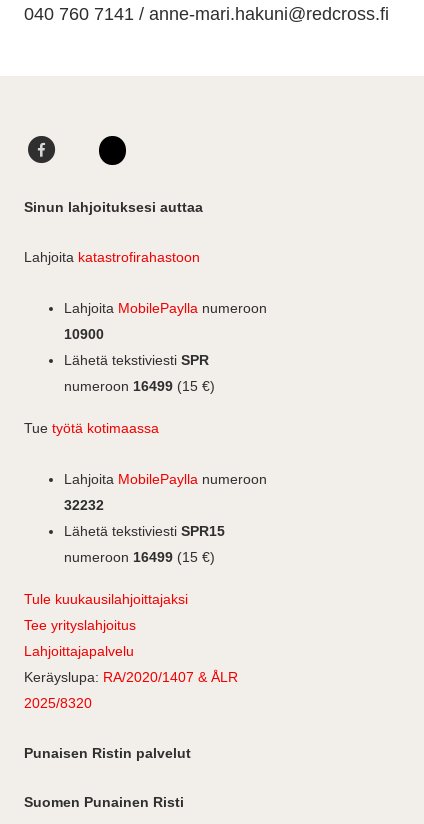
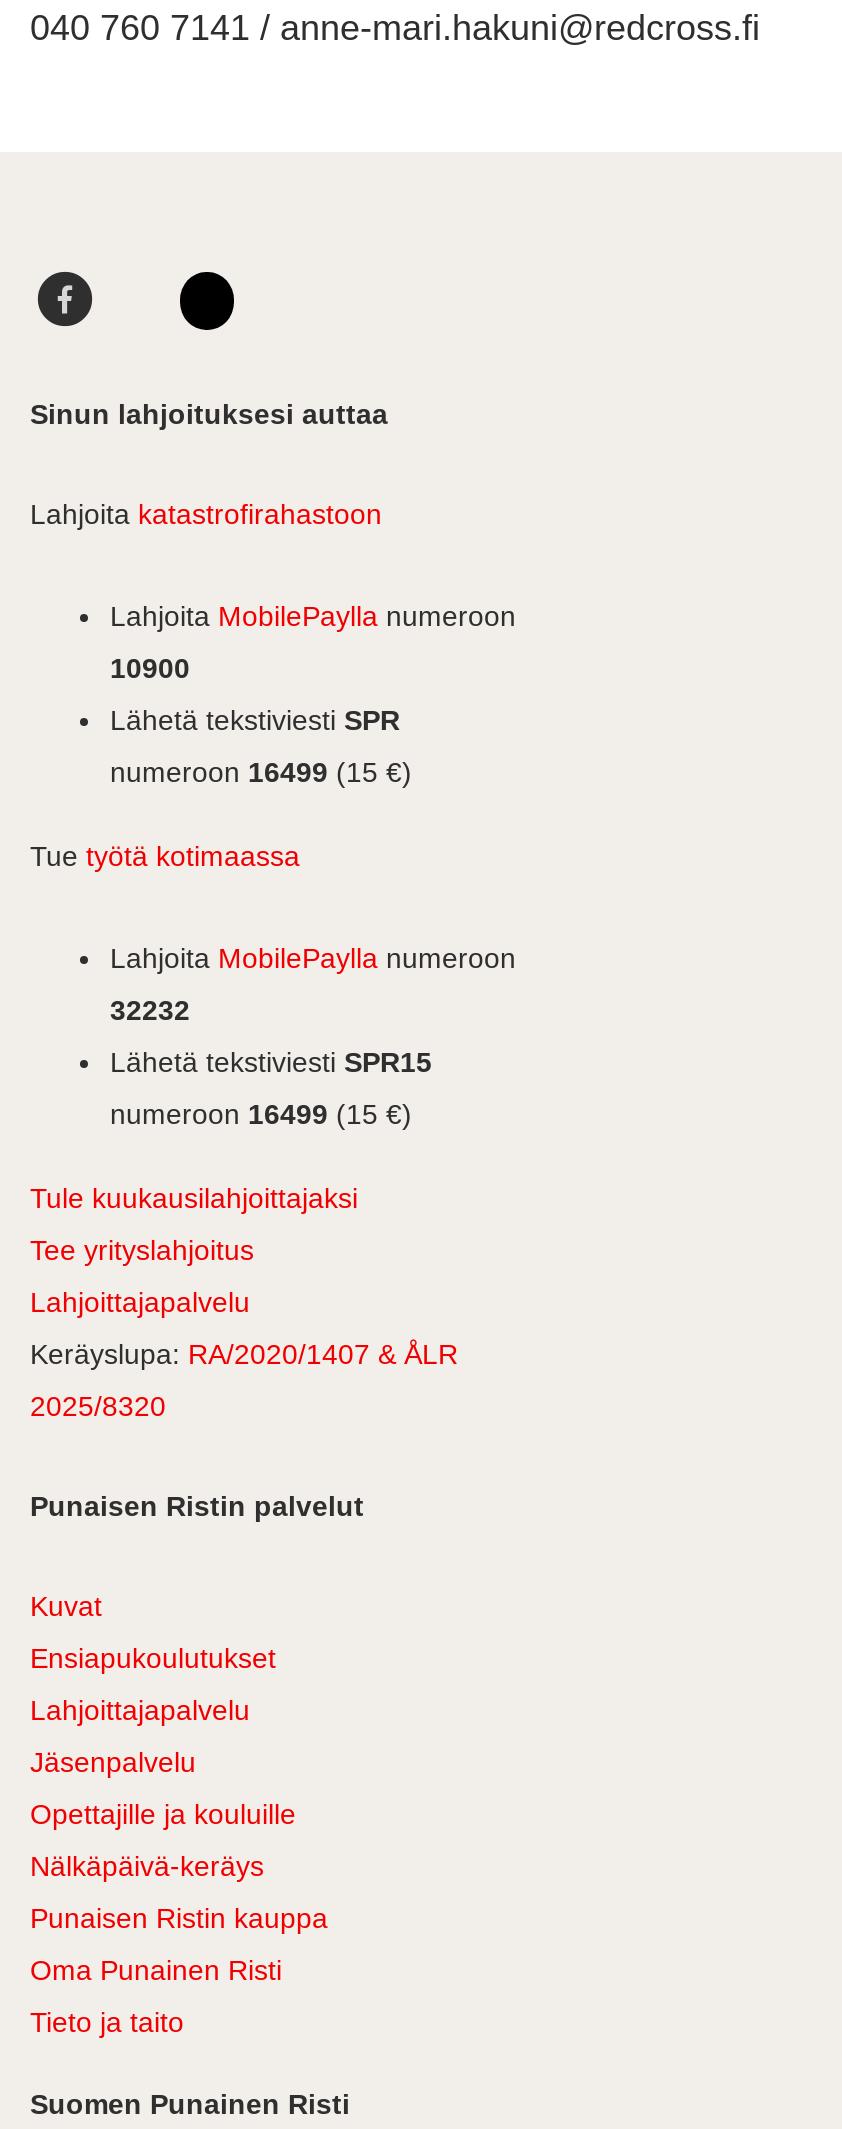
+ Kuvat
+ Ensiapukoulutukset
+ Lahjoittajapalvelu
+ Jäsenpalvelu
+ Opettajille ja kouluille
+ Nälkäpäivä-keräys
+ Punaisen Ristin kauppa
+ Oma Punainen Risti
+ Tieto ja taito
